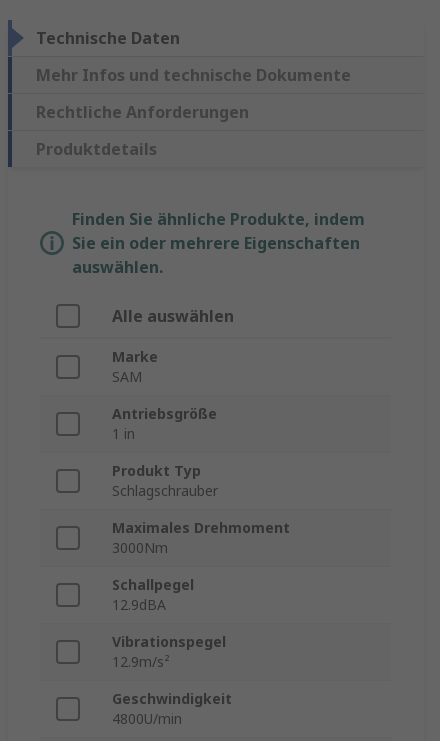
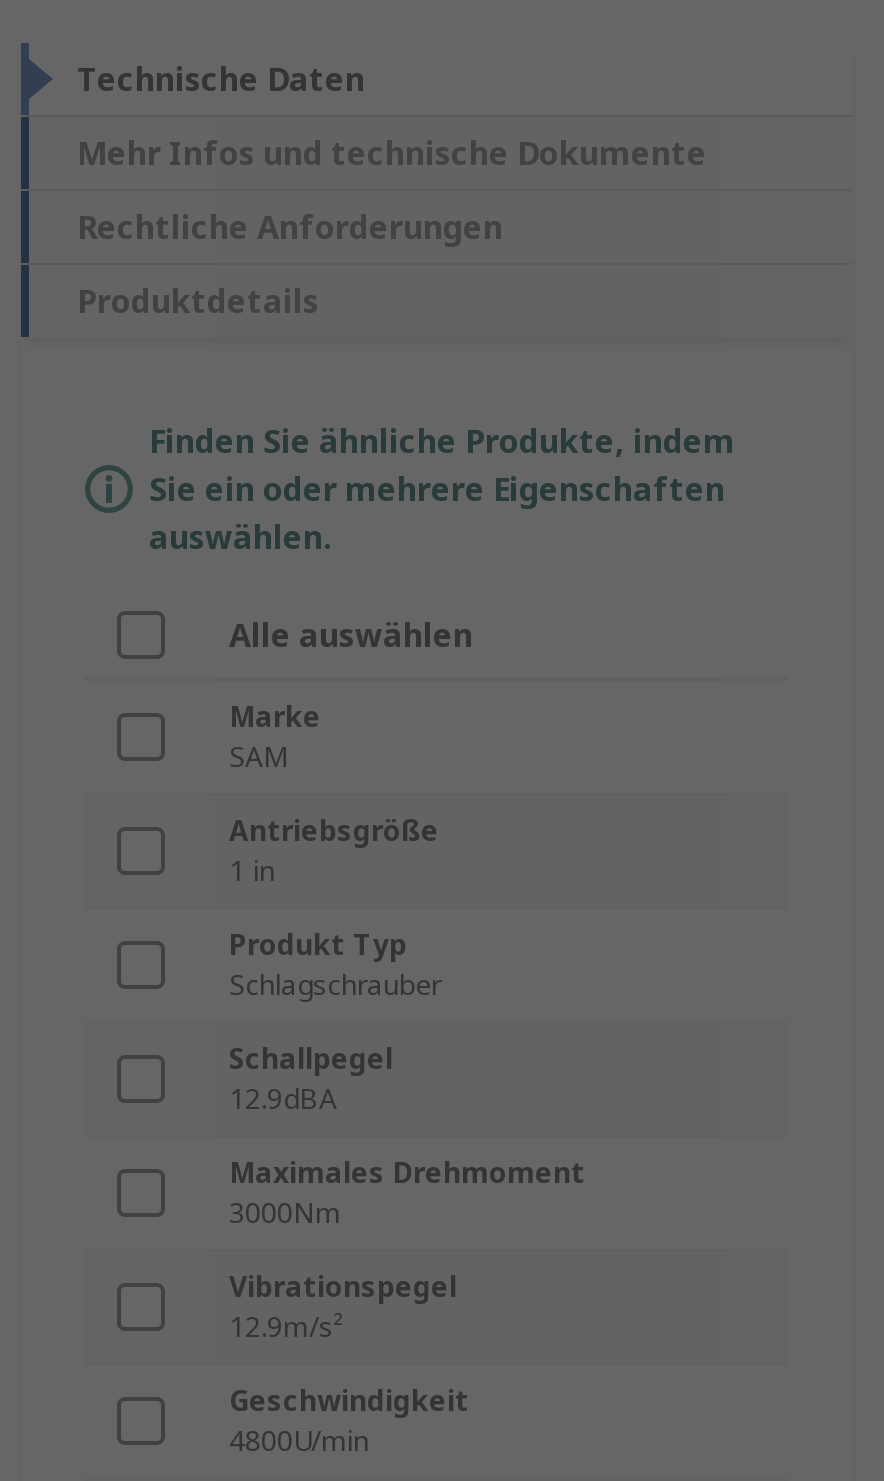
moved down: Maximales Drehmoment | 3000Nm

moved up: Schallpegel | 12.9dBA
